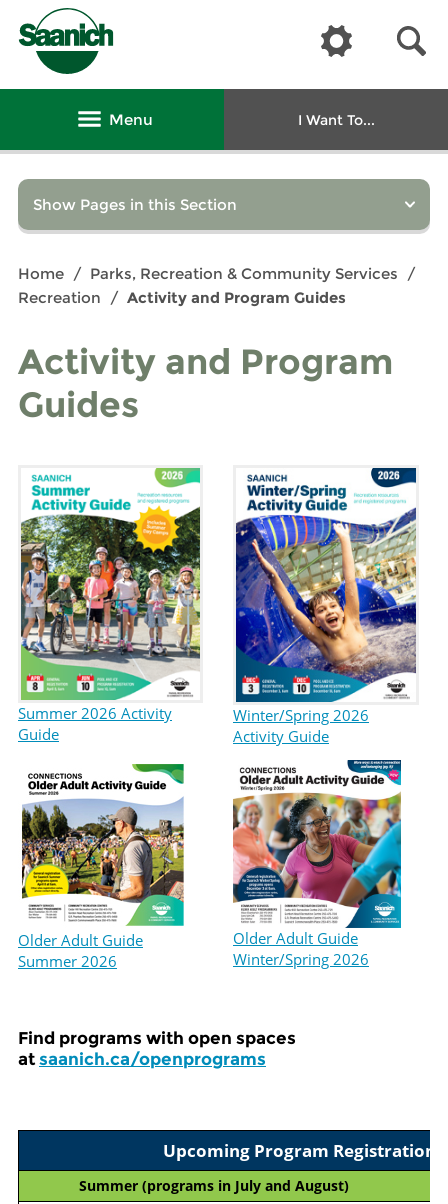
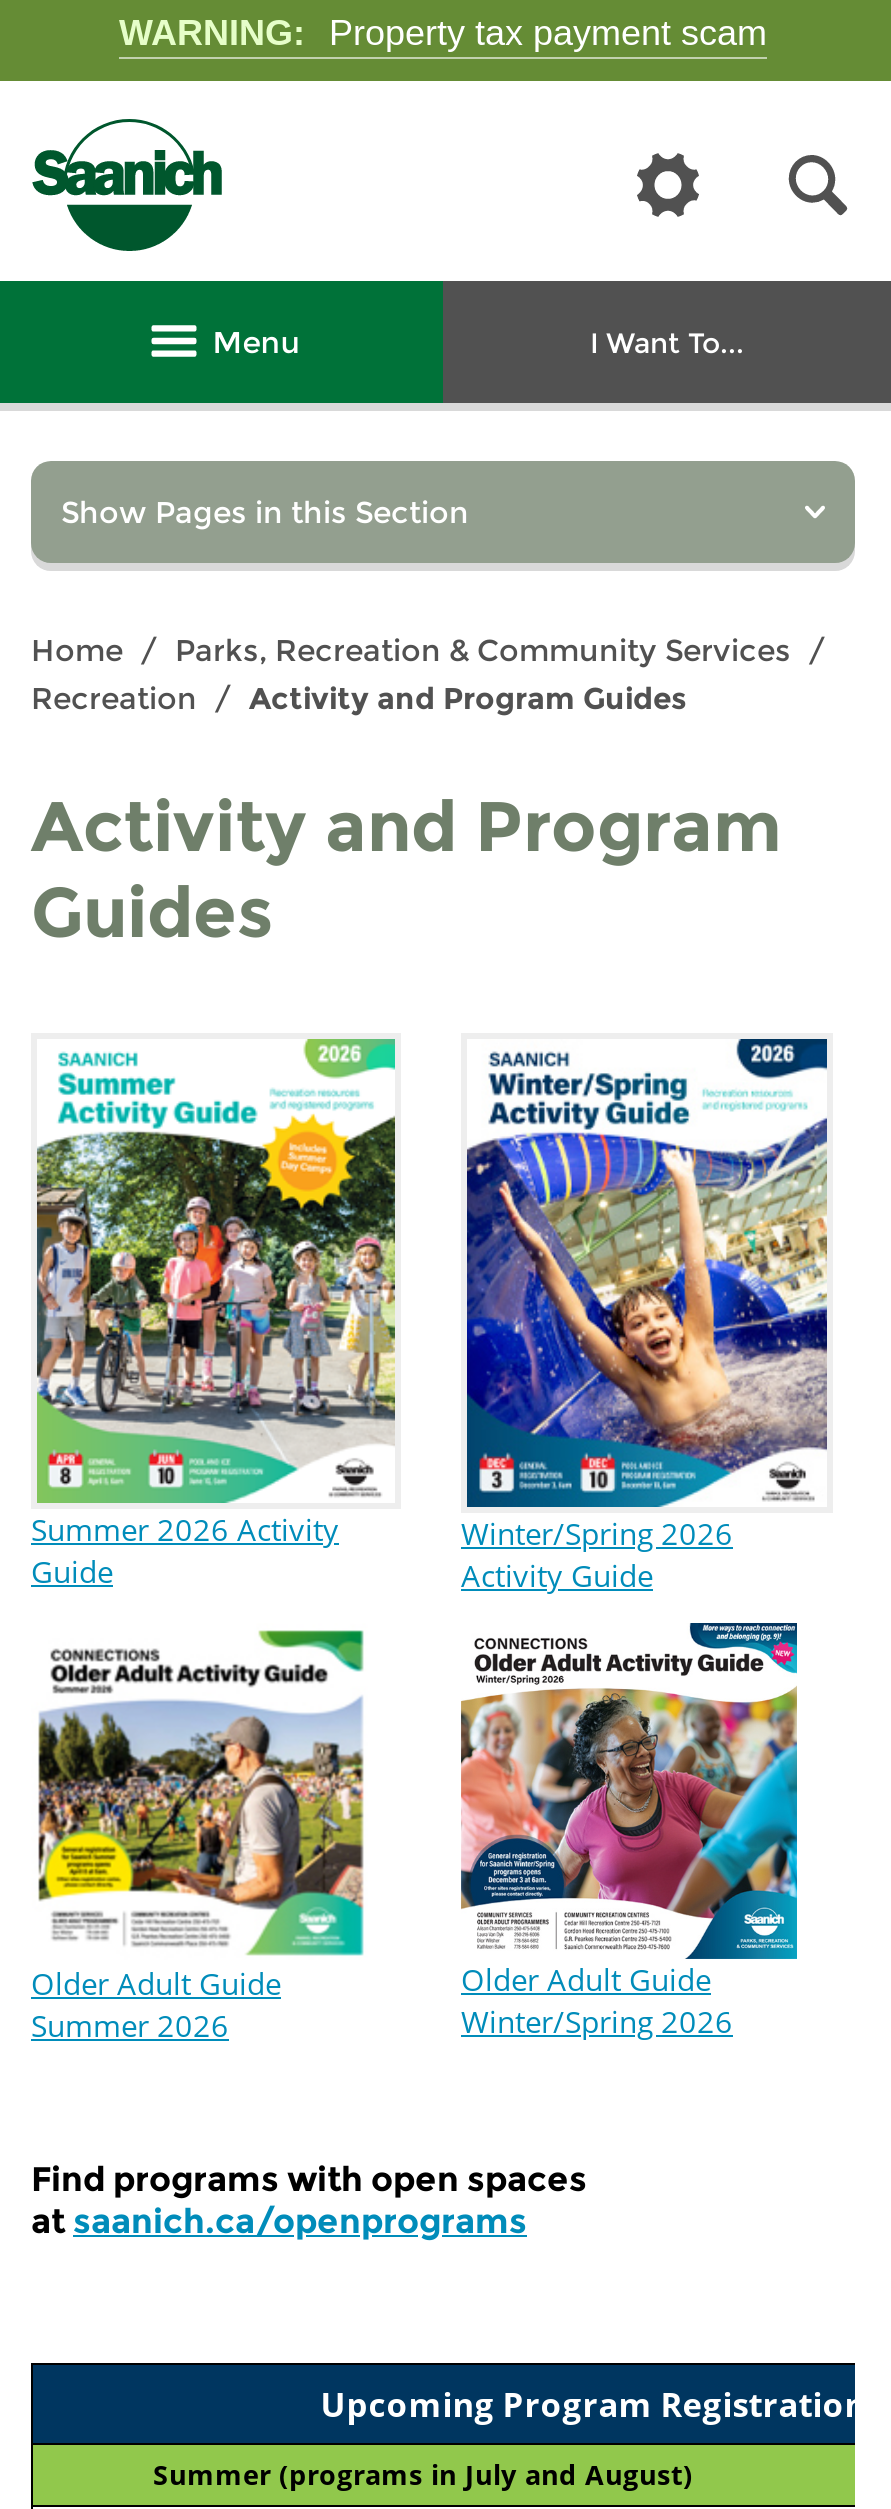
+ WARNING: Property tax payment scam
